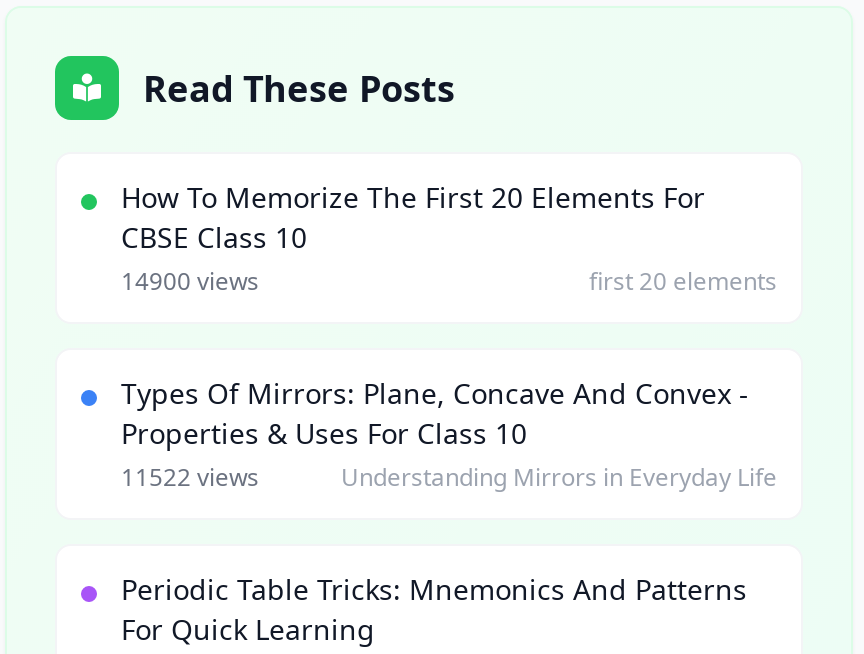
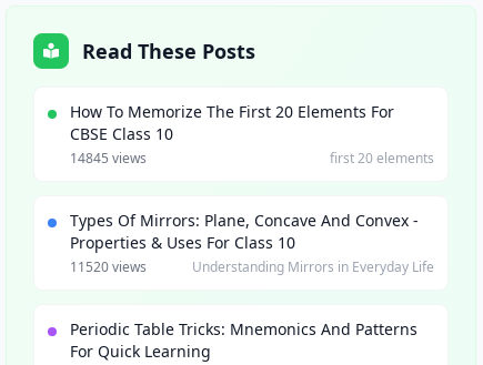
- 14900 views
+ 14845 views

- 11522 views
+ 11520 views
